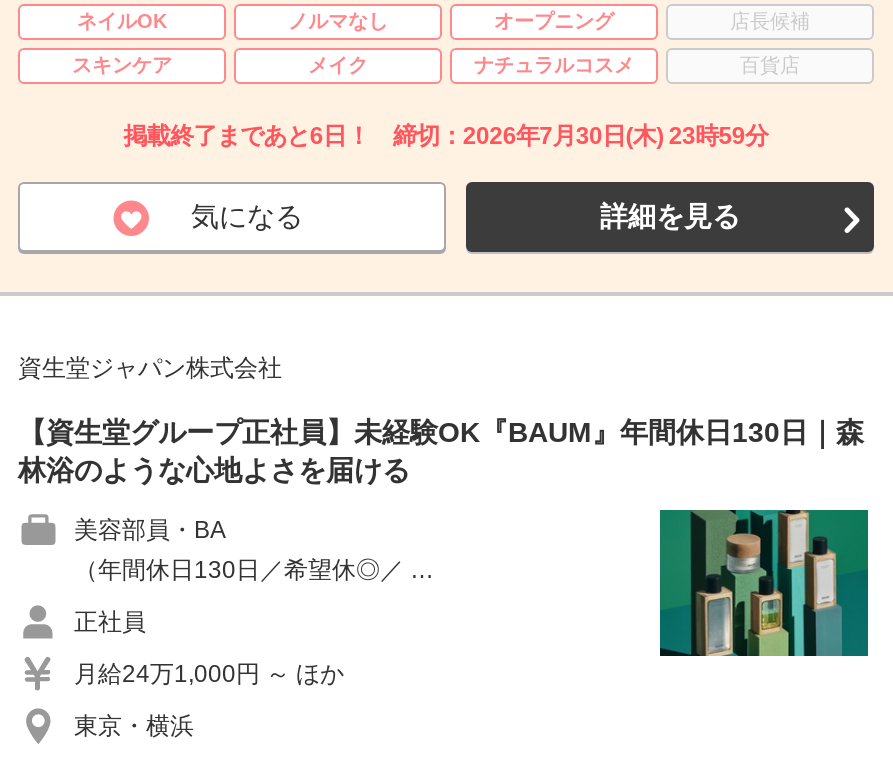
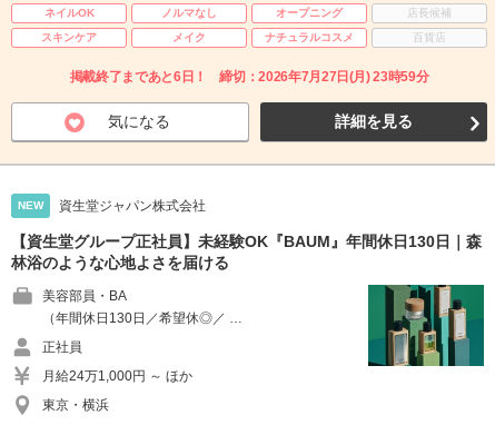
- 掲載終了まであと6日！ 締切：2026年7月30日(木) 23時59分
+ 掲載終了まであと6日！ 締切：2026年7月27日(月) 23時59分

+ NEW
